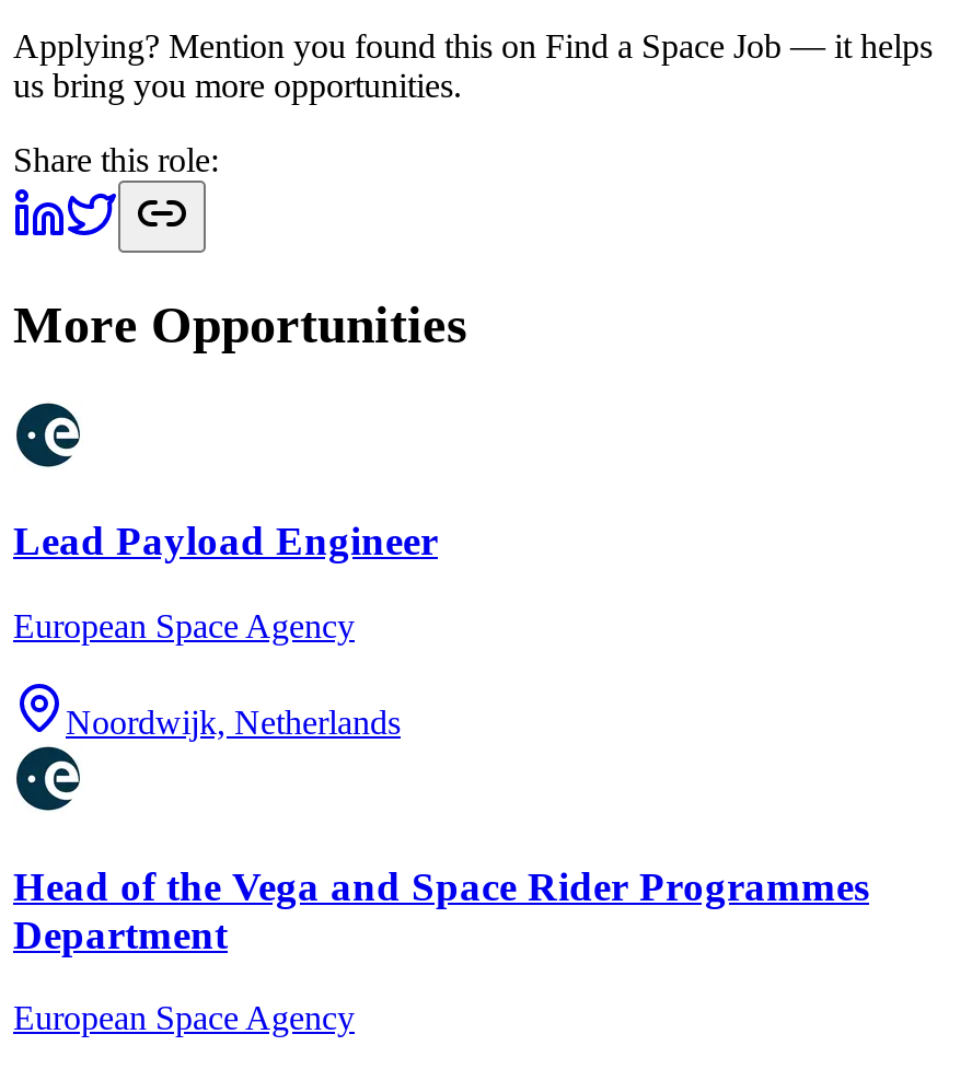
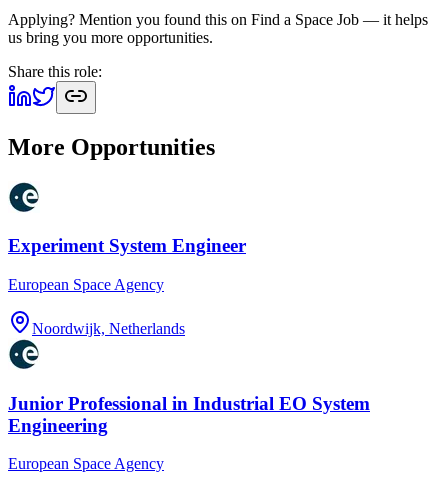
- Lead Payload Engineer
+ Experiment System Engineer

- Head of the Vega and Space Rider Programmes
- Department
+ Junior Professional in Industrial EO System
+ Engineering
